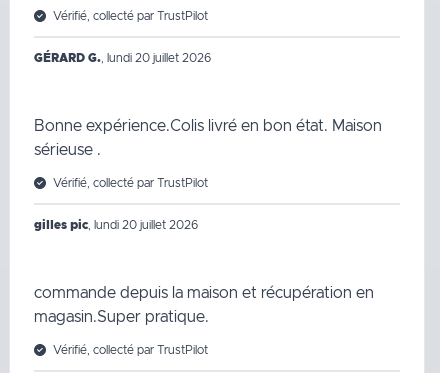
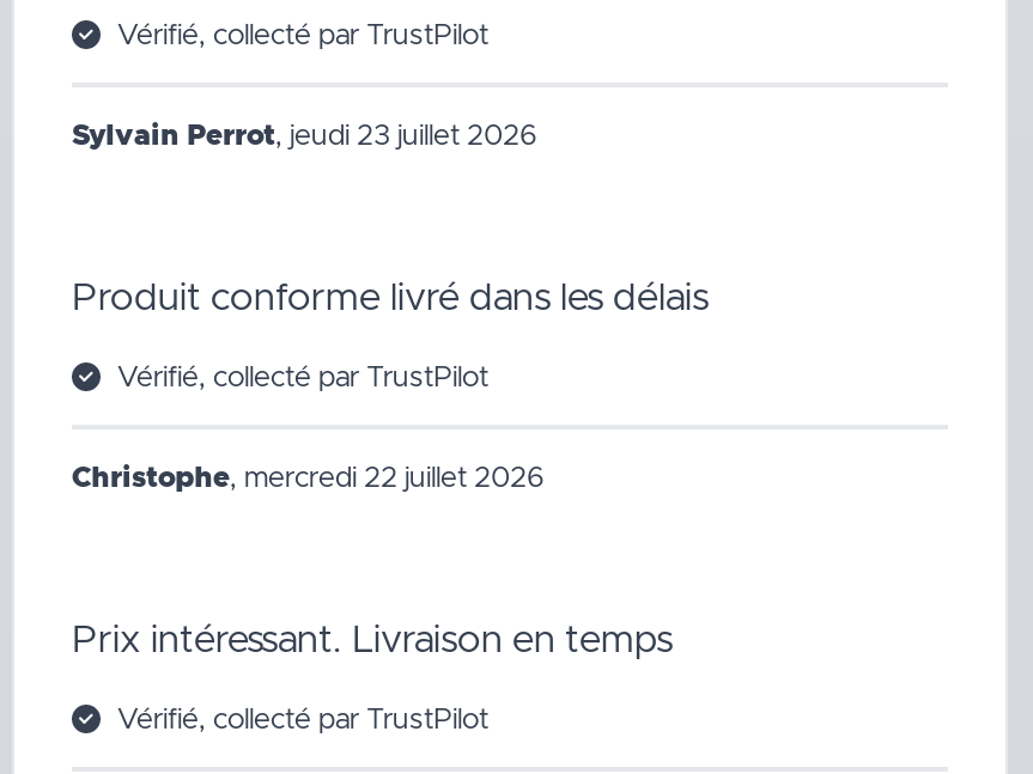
- GÉRARD G., lundi 20 juillet 2026
+ Sylvain Perrot, jeudi 23 juillet 2026

- Bonne expérience.Colis livré en bon état. Maison
- sérieuse .
+ Produit conforme livré dans les délais

- gilles pic, lundi 20 juillet 2026
+ Christophe, mercredi 22 juillet 2026

- commande depuis la maison et récupération en
- magasin.Super pratique.
+ Prix intéressant. Livraison en temps
